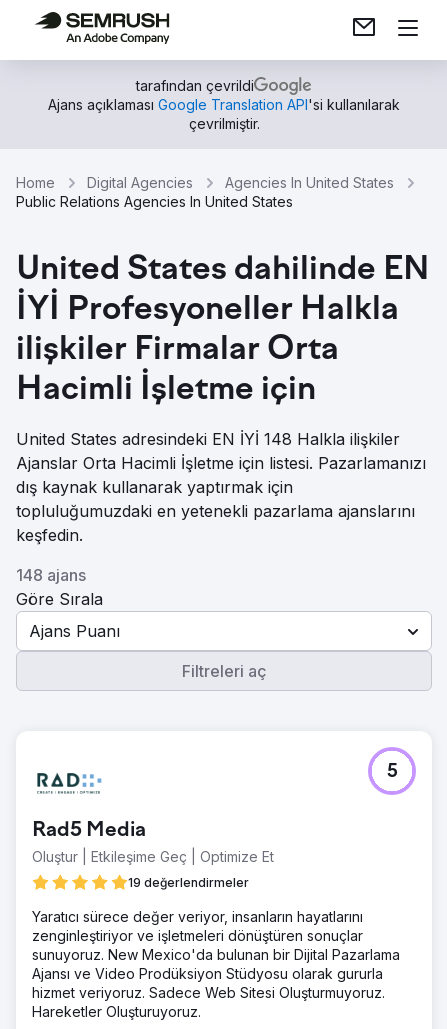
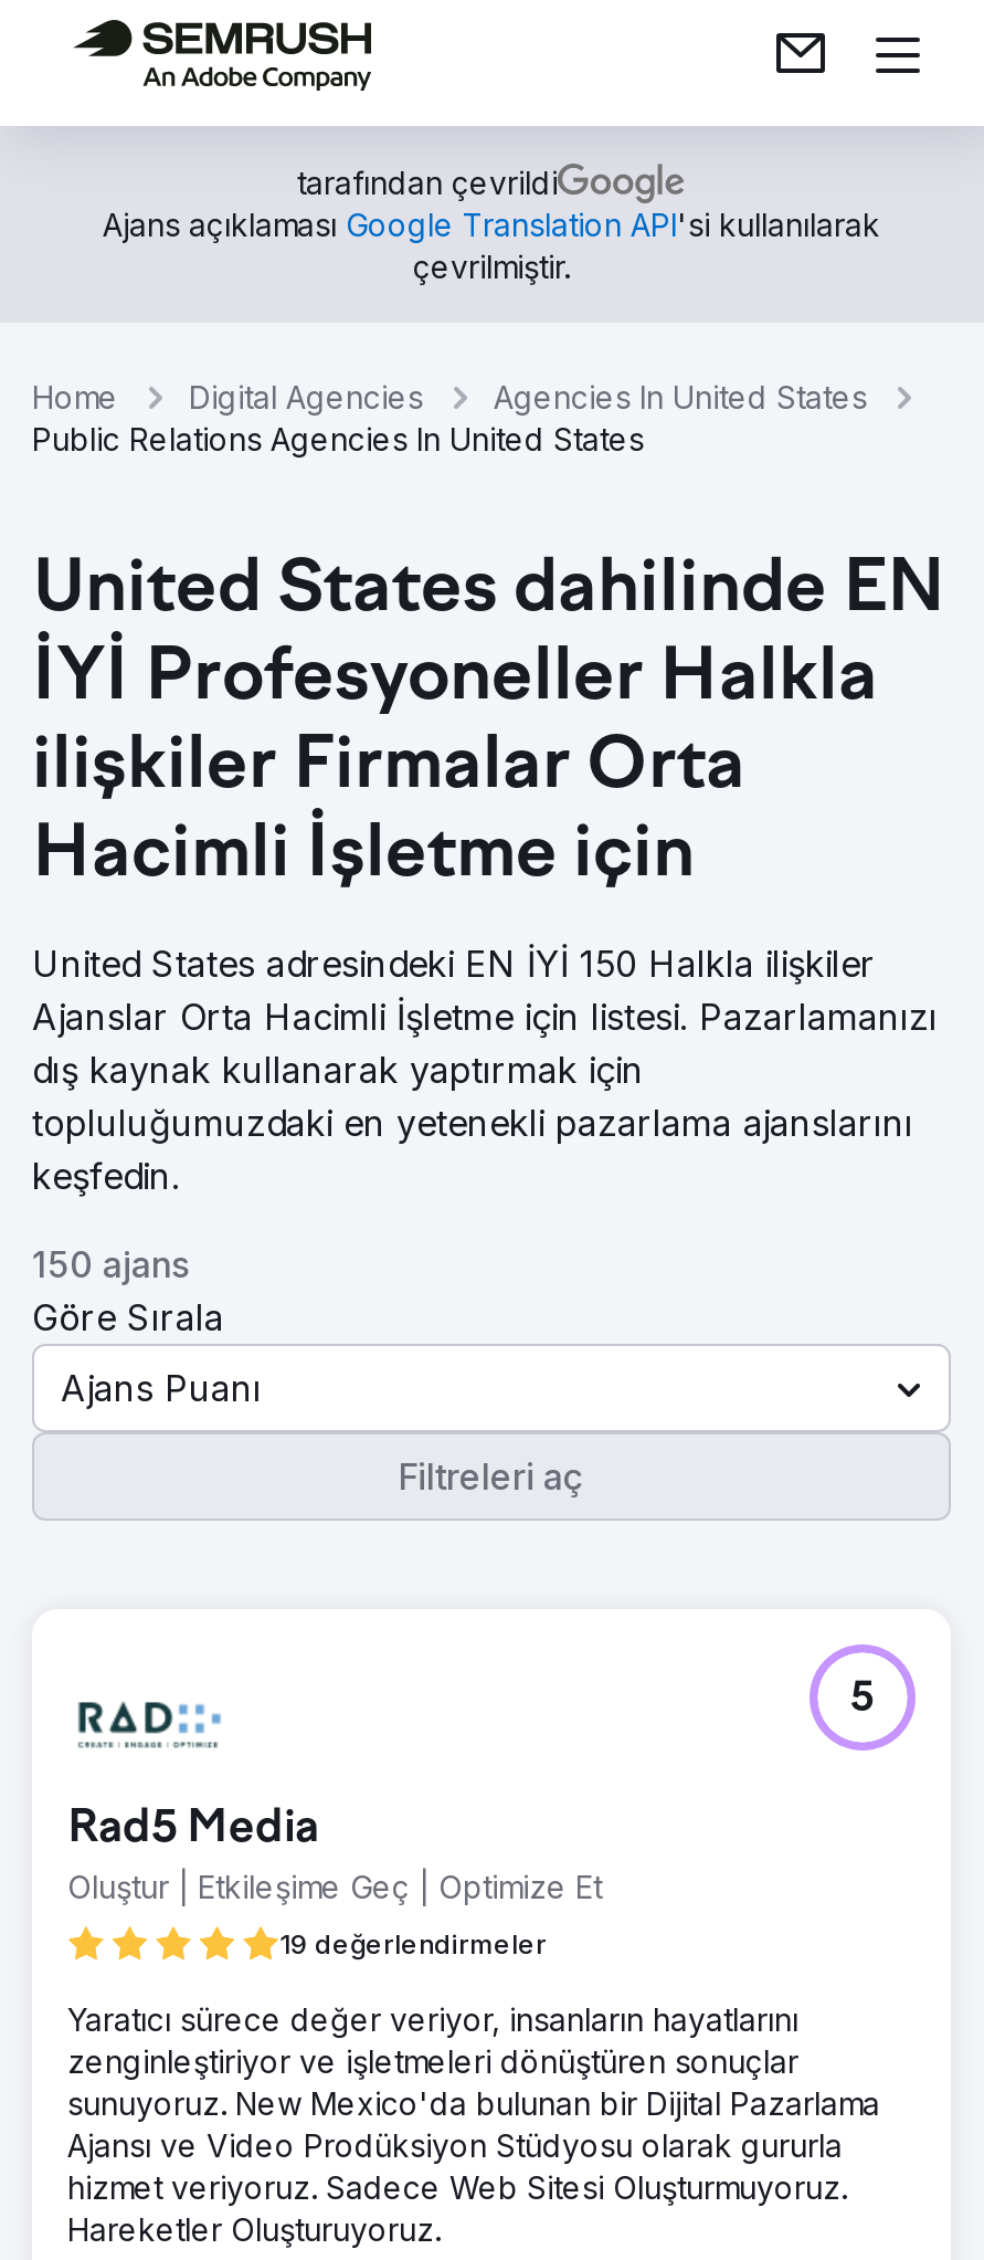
- United States adresindeki EN İYİ 148 Halkla ilişkiler
+ United States adresindeki EN İYİ 150 Halkla ilişkiler

- 148 ajans
+ 150 ajans
